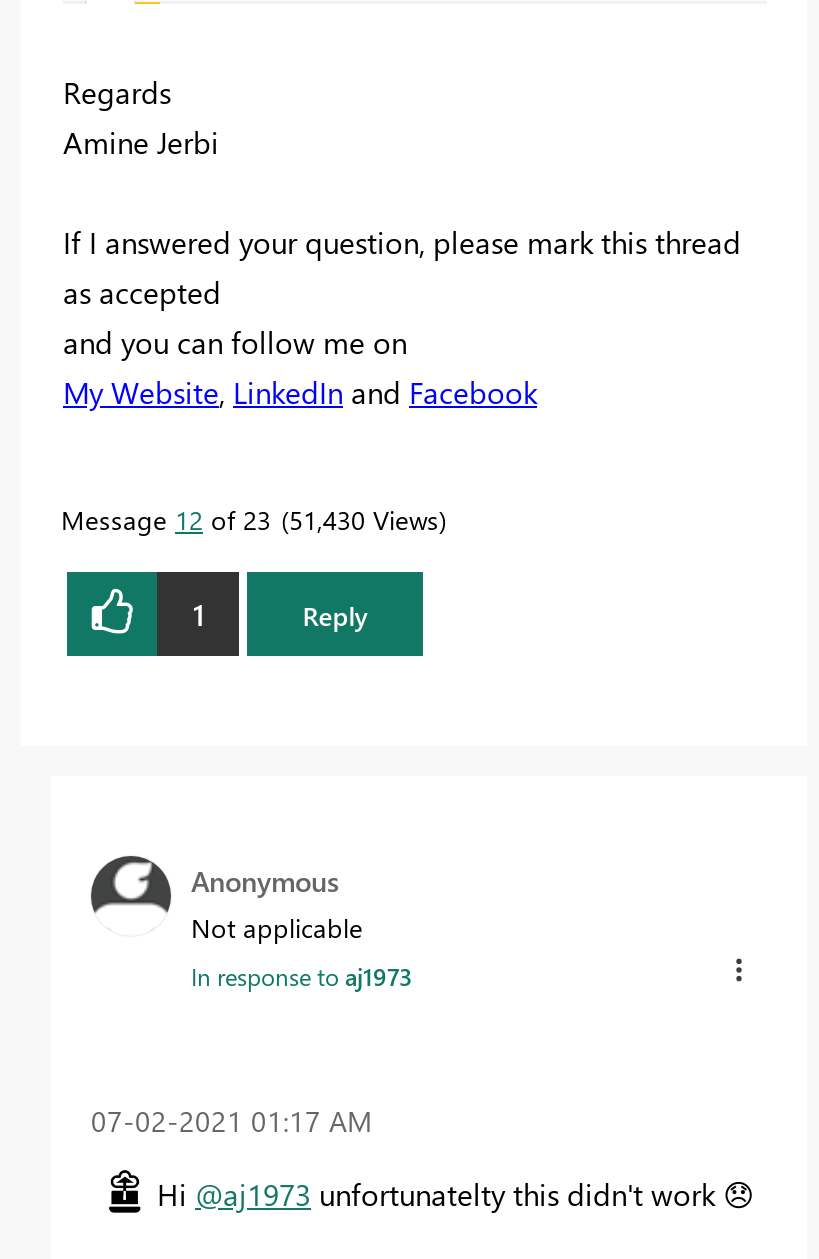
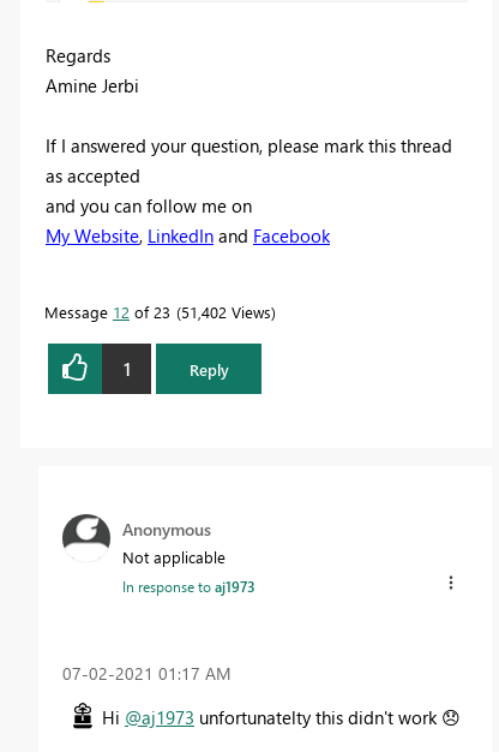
- Message 12 of 23 51,430 Views
+ Message 12 of 23 51,402 Views
